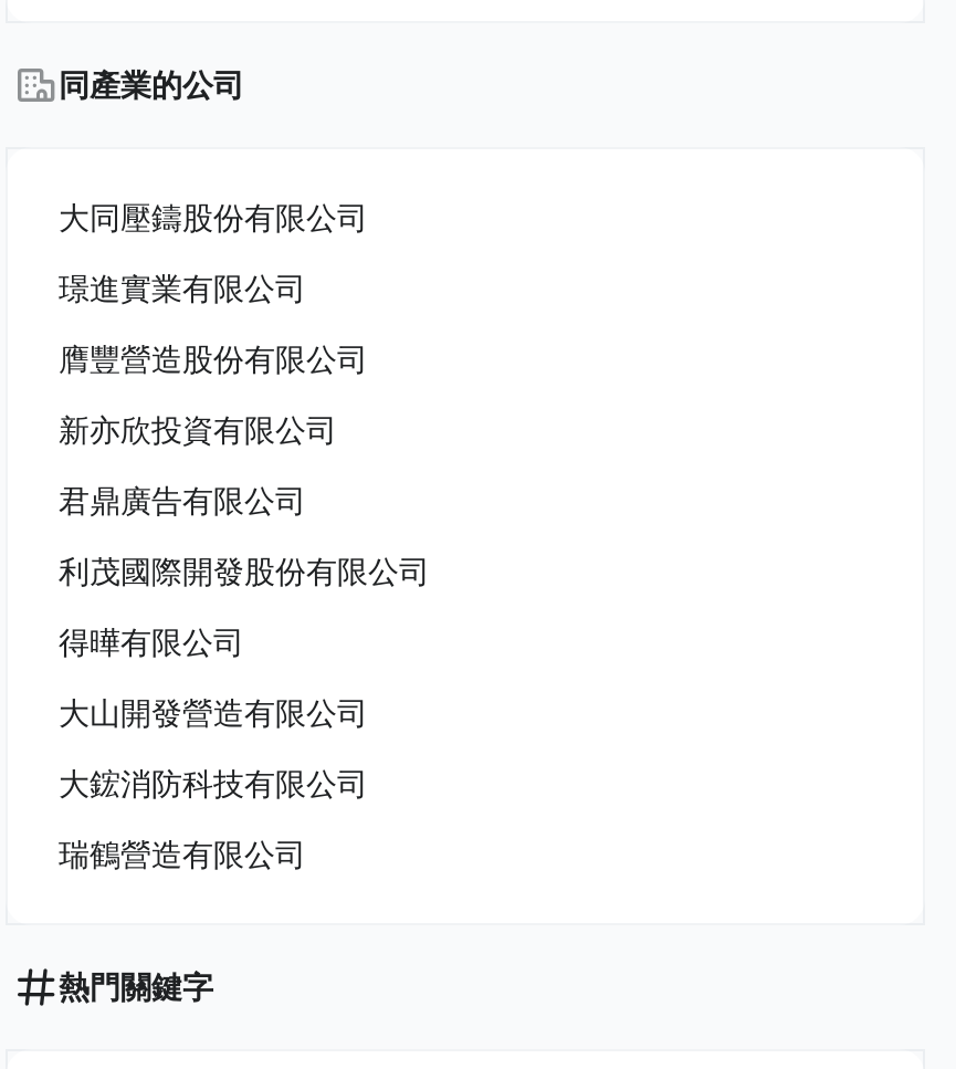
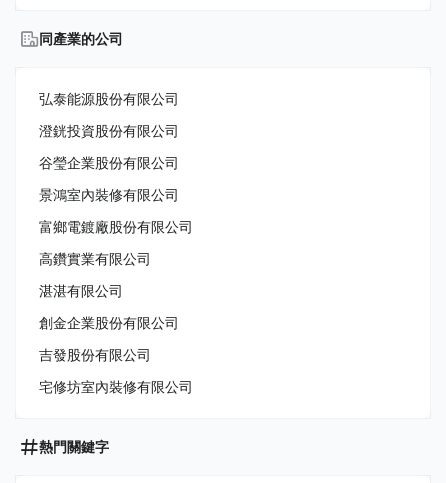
- 大同壓鑄股份有限公司
+ 弘泰能源股份有限公司

- 璟進實業有限公司
+ 澄銧投資股份有限公司

- 膺豐營造股份有限公司
+ 谷瑩企業股份有限公司

- 新亦欣投資有限公司
+ 景鴻室內裝修有限公司

- 君鼎廣告有限公司
+ 富鄉電鍍廠股份有限公司

- 利茂國際開發股份有限公司
+ 高鑽實業有限公司

- 得曄有限公司
+ 湛湛有限公司

- 大山開發營造有限公司
+ 創金企業股份有限公司

- 大鋐消防科技有限公司
+ 吉發股份有限公司

- 瑞鶴營造有限公司
+ 宅修坊室內裝修有限公司
